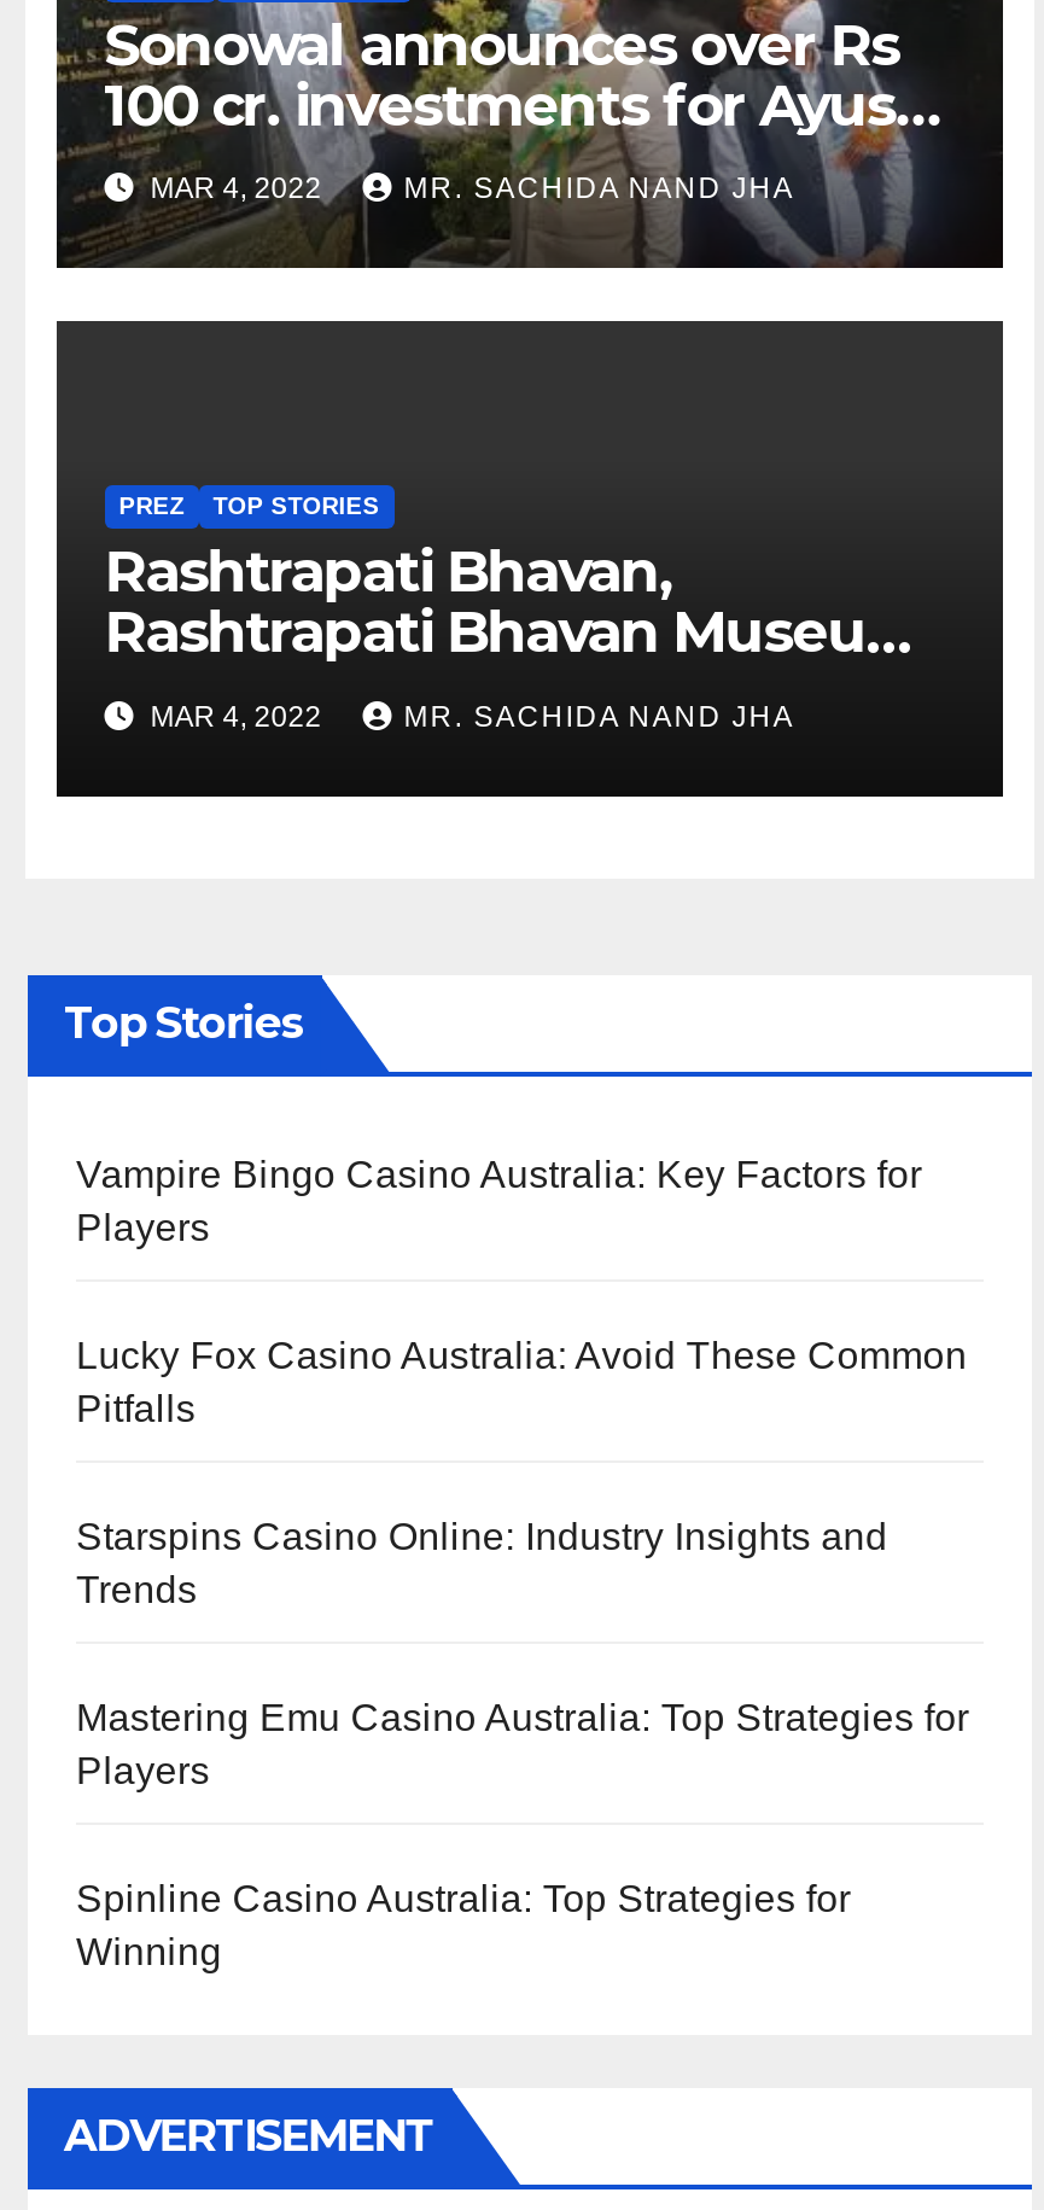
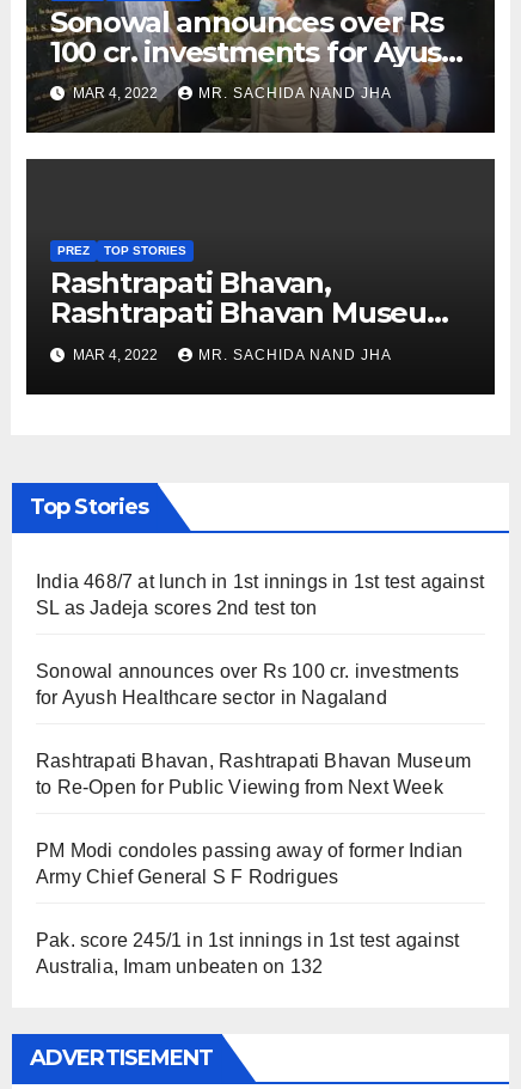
- Vampire Bingo Casino Australia: Key Factors for
- Players
+ India 468/7 at lunch in 1st innings in 1st test against
+ SL as Jadeja scores 2nd test ton

- Lucky Fox Casino Australia: Avoid These Common
- Pitfalls
+ Sonowal announces over Rs 100 cr. investments
+ for Ayush Healthcare sector in Nagaland

- Starspins Casino Online: Industry Insights and
- Trends
+ Rashtrapati Bhavan, Rashtrapati Bhavan Museum
+ to Re-Open for Public Viewing from Next Week

- Mastering Emu Casino Australia: Top Strategies for
- Players
+ PM Modi condoles passing away of former Indian
+ Army Chief General S F Rodrigues

- Spinline Casino Australia: Top Strategies for
- Winning
+ Pak. score 245/1 in 1st innings in 1st test against
+ Australia, Imam unbeaten on 132
